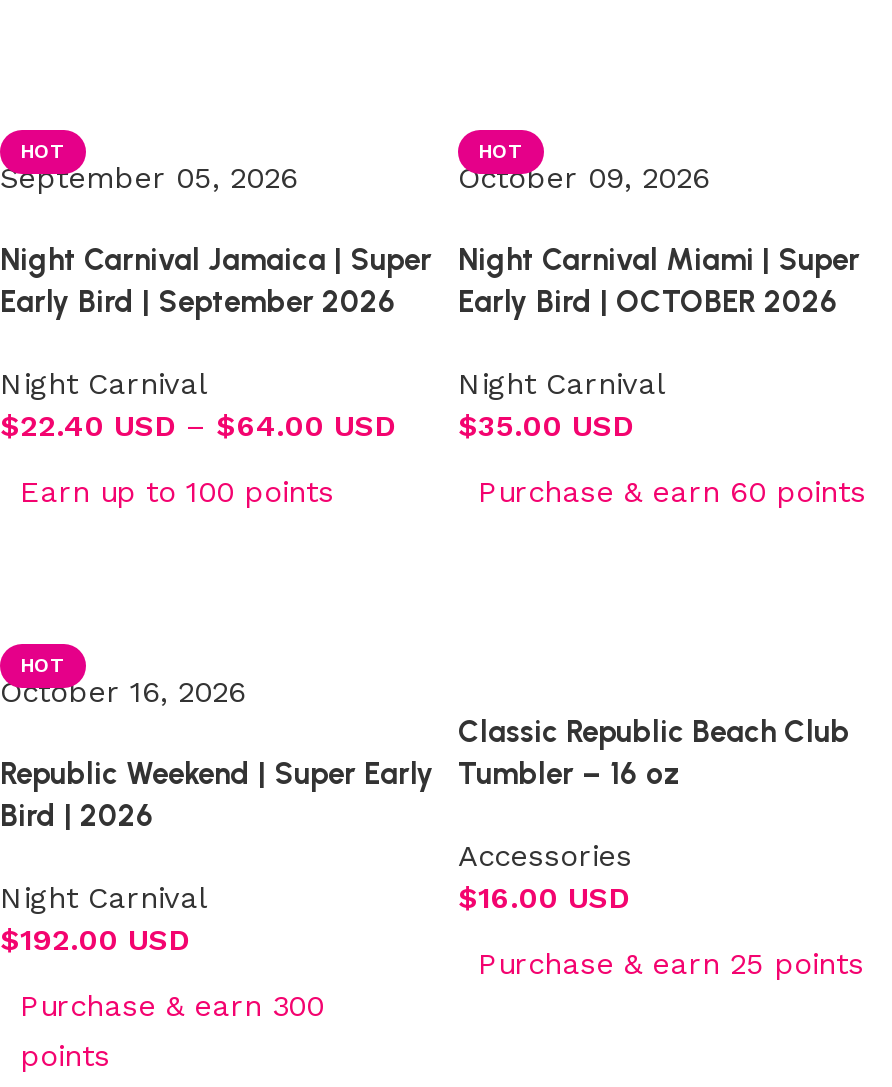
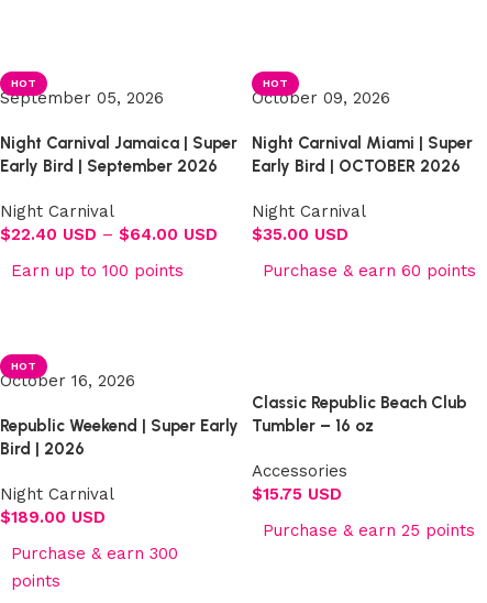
- $16.00 USD
+ $15.75 USD

- $192.00 USD
+ $189.00 USD
